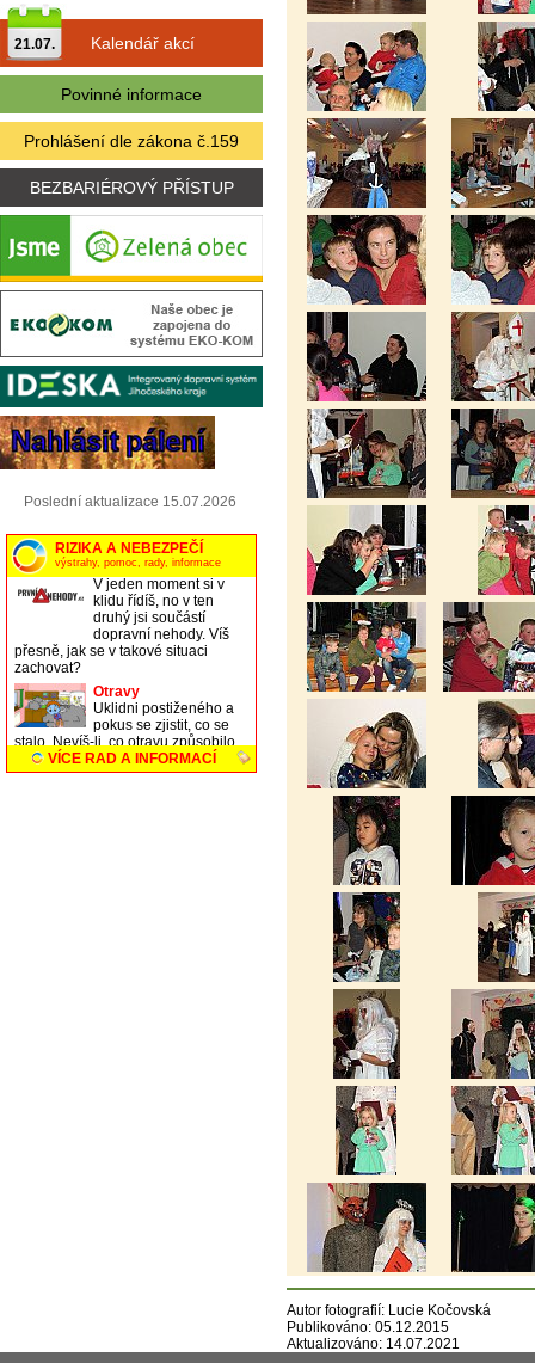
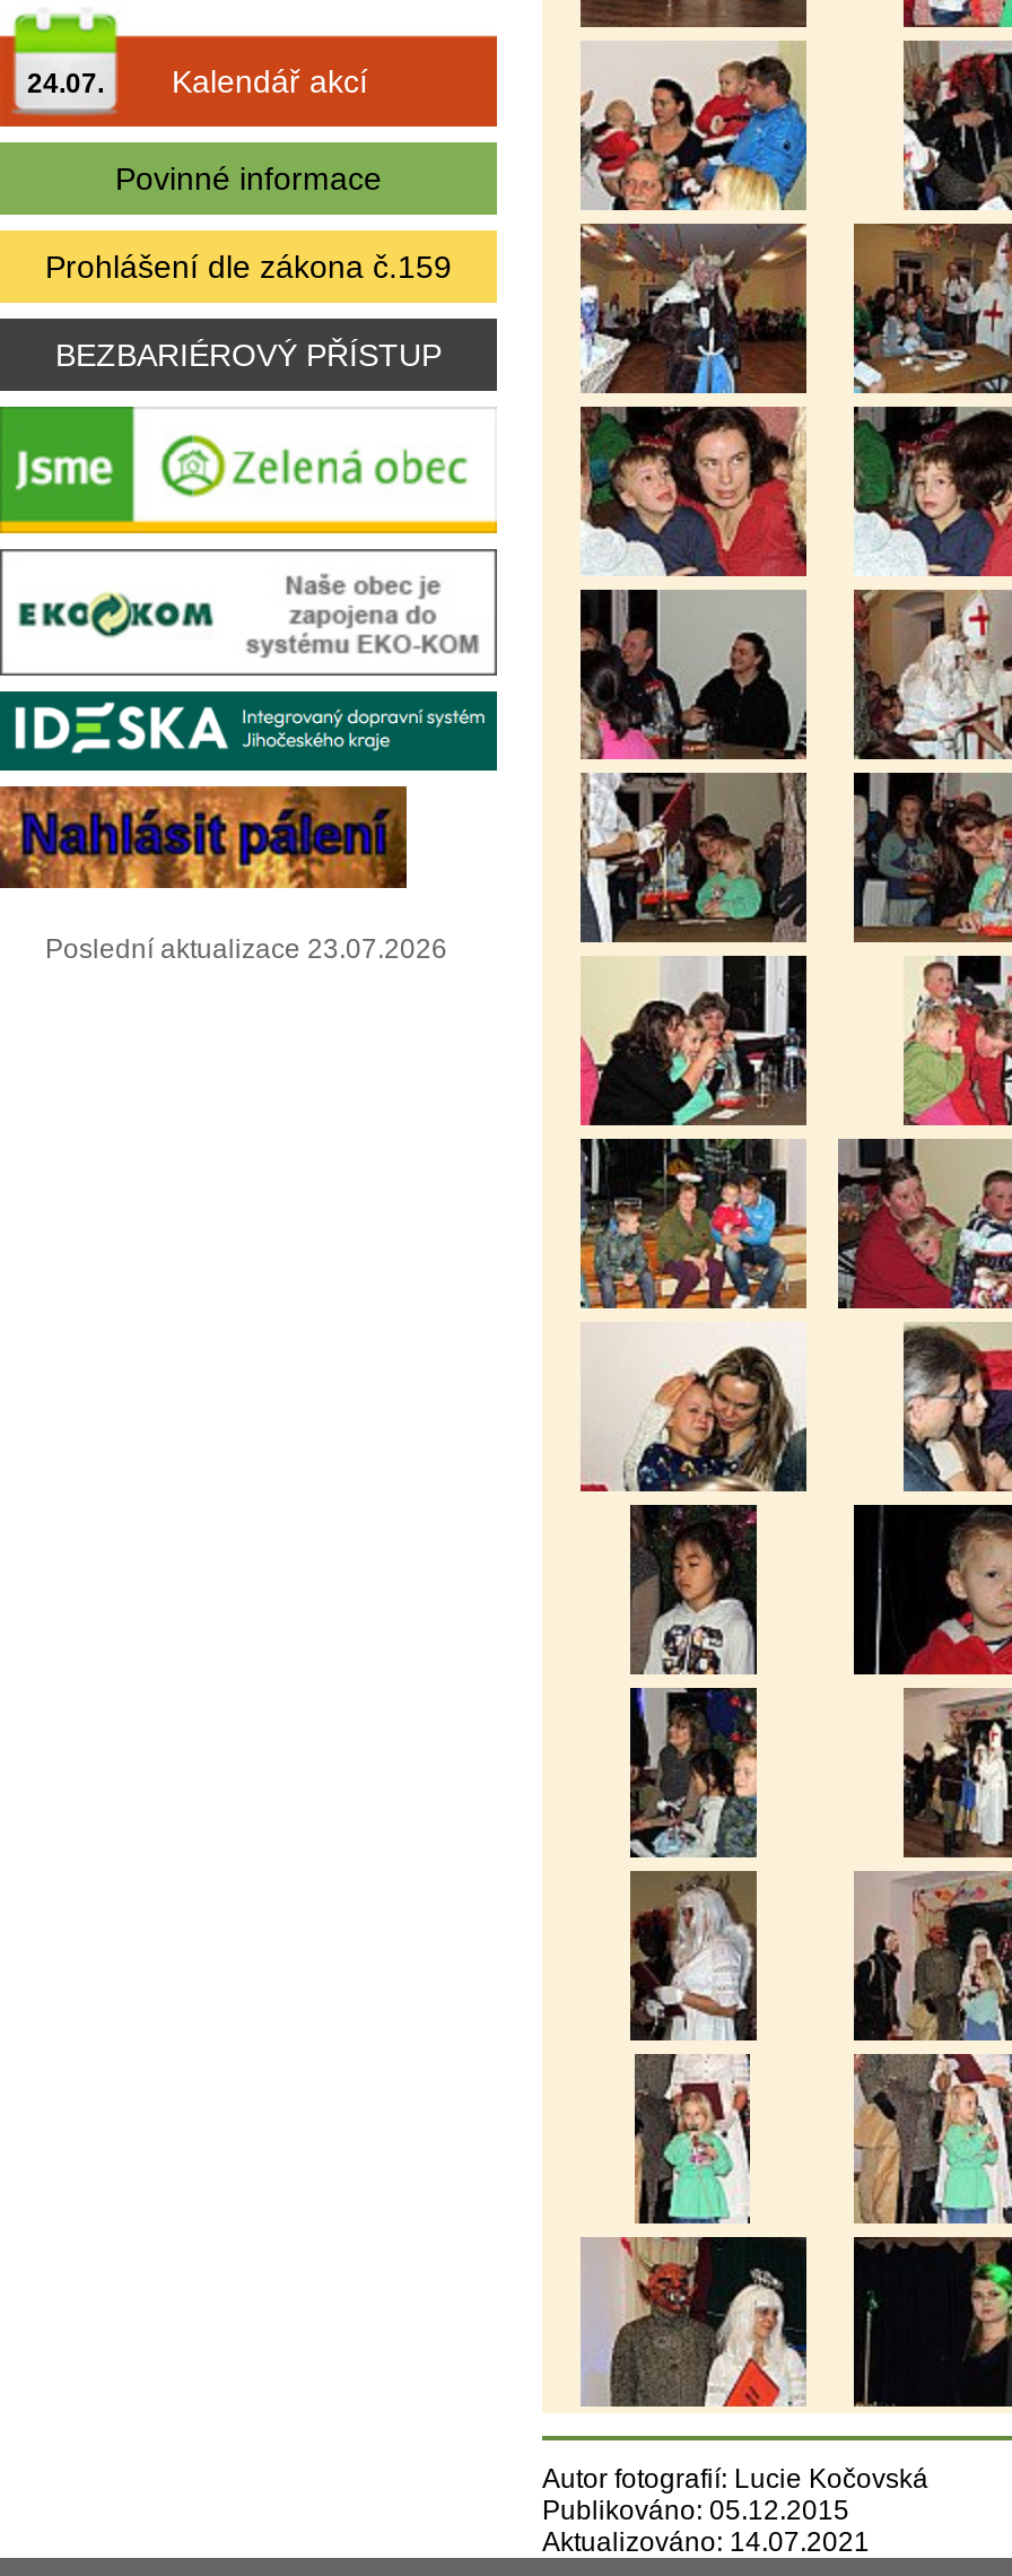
- 21.07.
+ 24.07.

- Poslední aktualizace 15.07.2026
+ Poslední aktualizace 23.07.2026

- [image]
